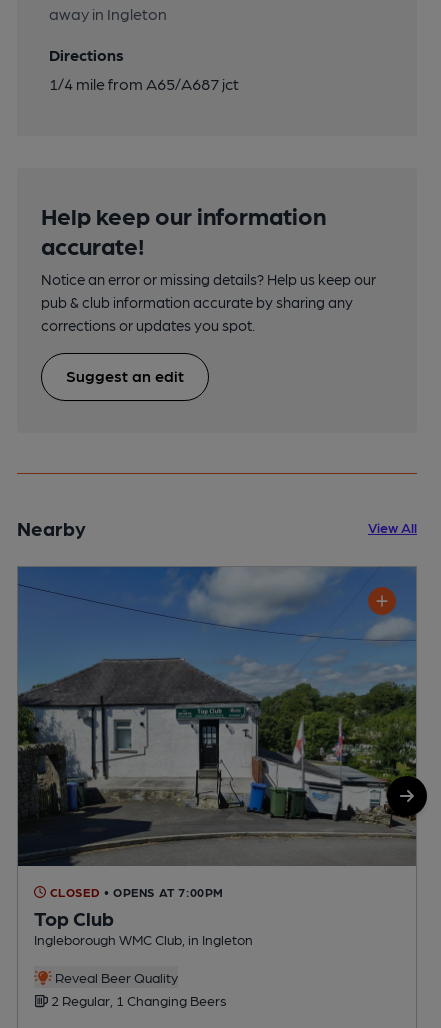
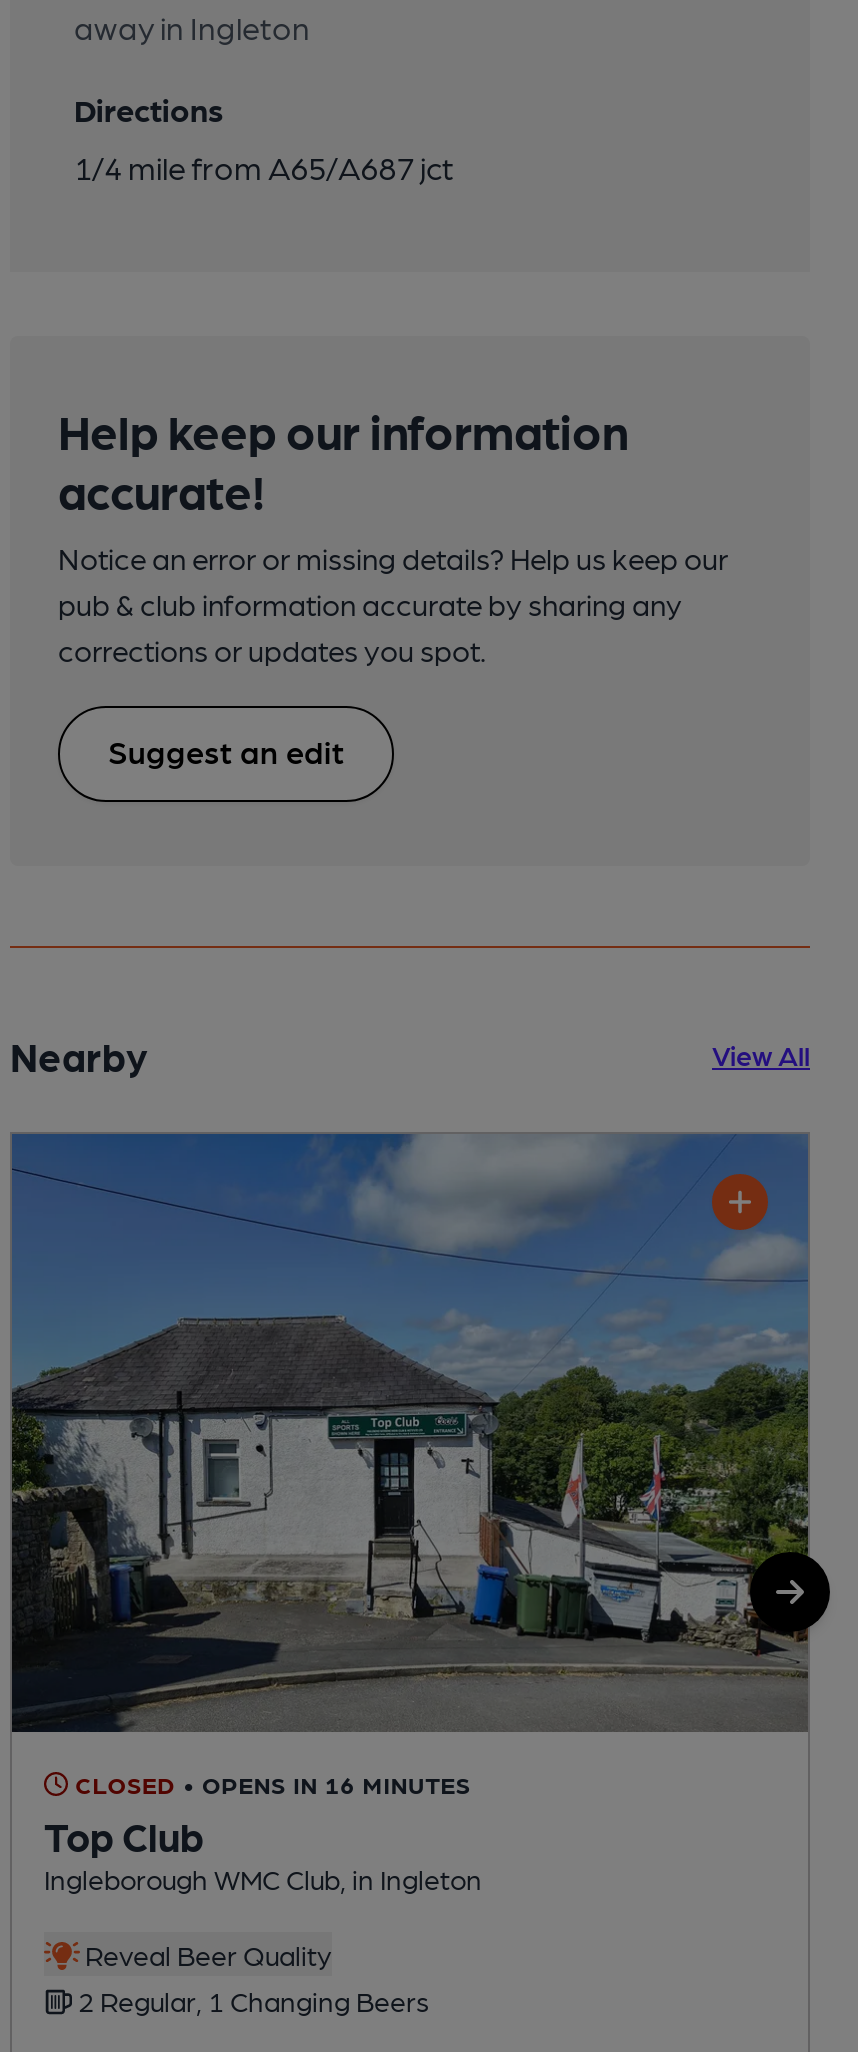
- CLOSED • OPENS AT 7:00PM
+ CLOSED • OPENS IN 16 MINUTES
